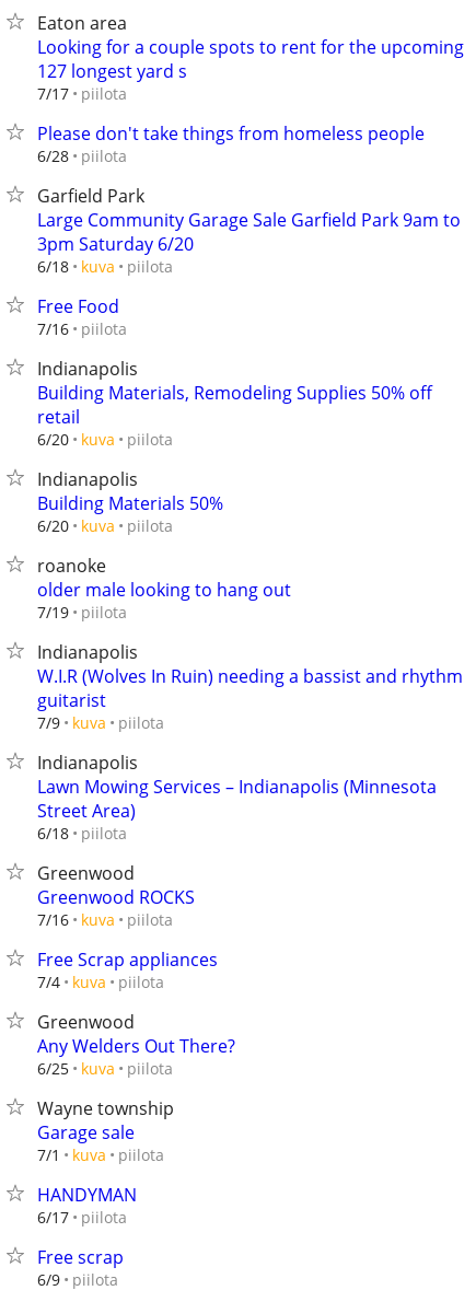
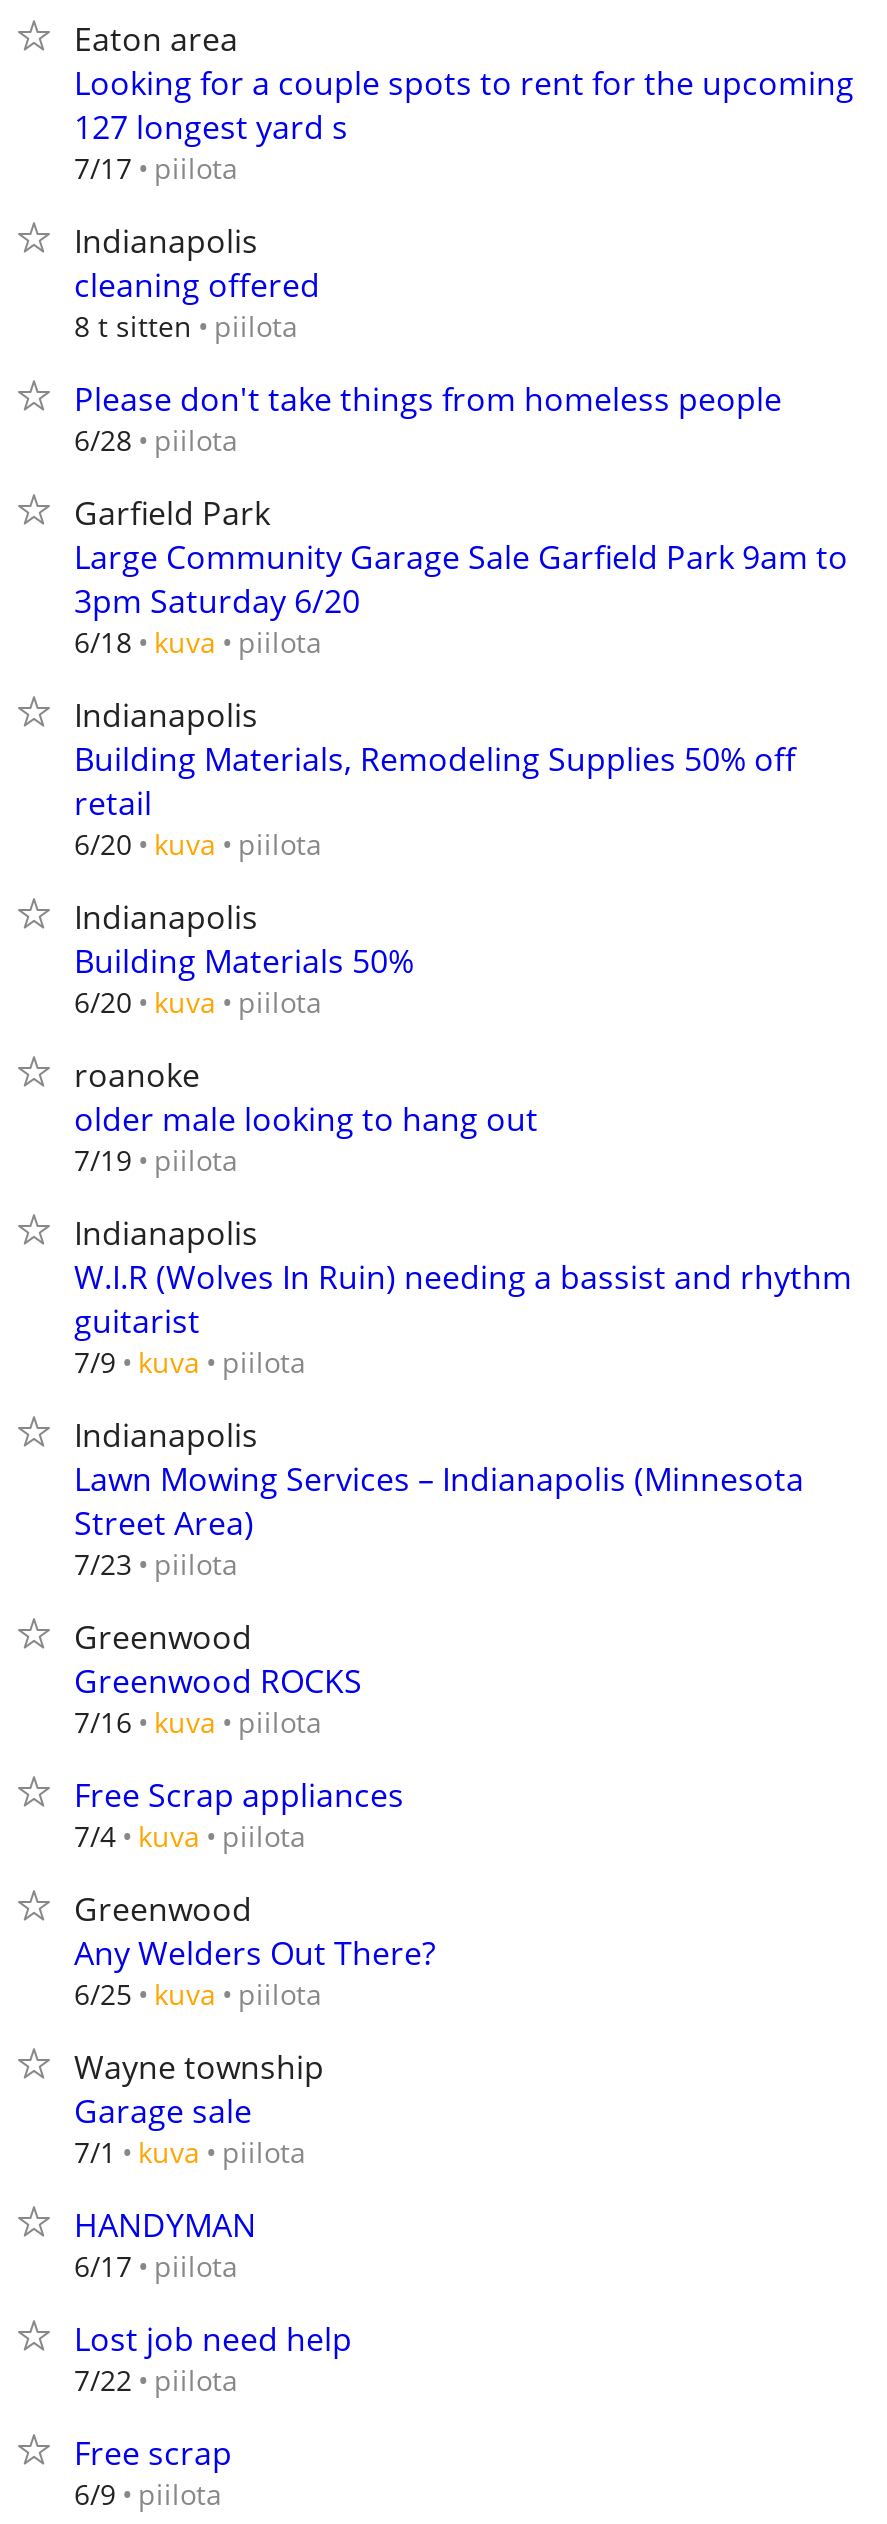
+ Indianapolis
+ cleaning offered
+ 8 t sitten piilota

- Free Food
- 7/16 piilota

- 6/18 piilota
+ 7/23 piilota

+ Lost job need help
+ 7/22 piilota
